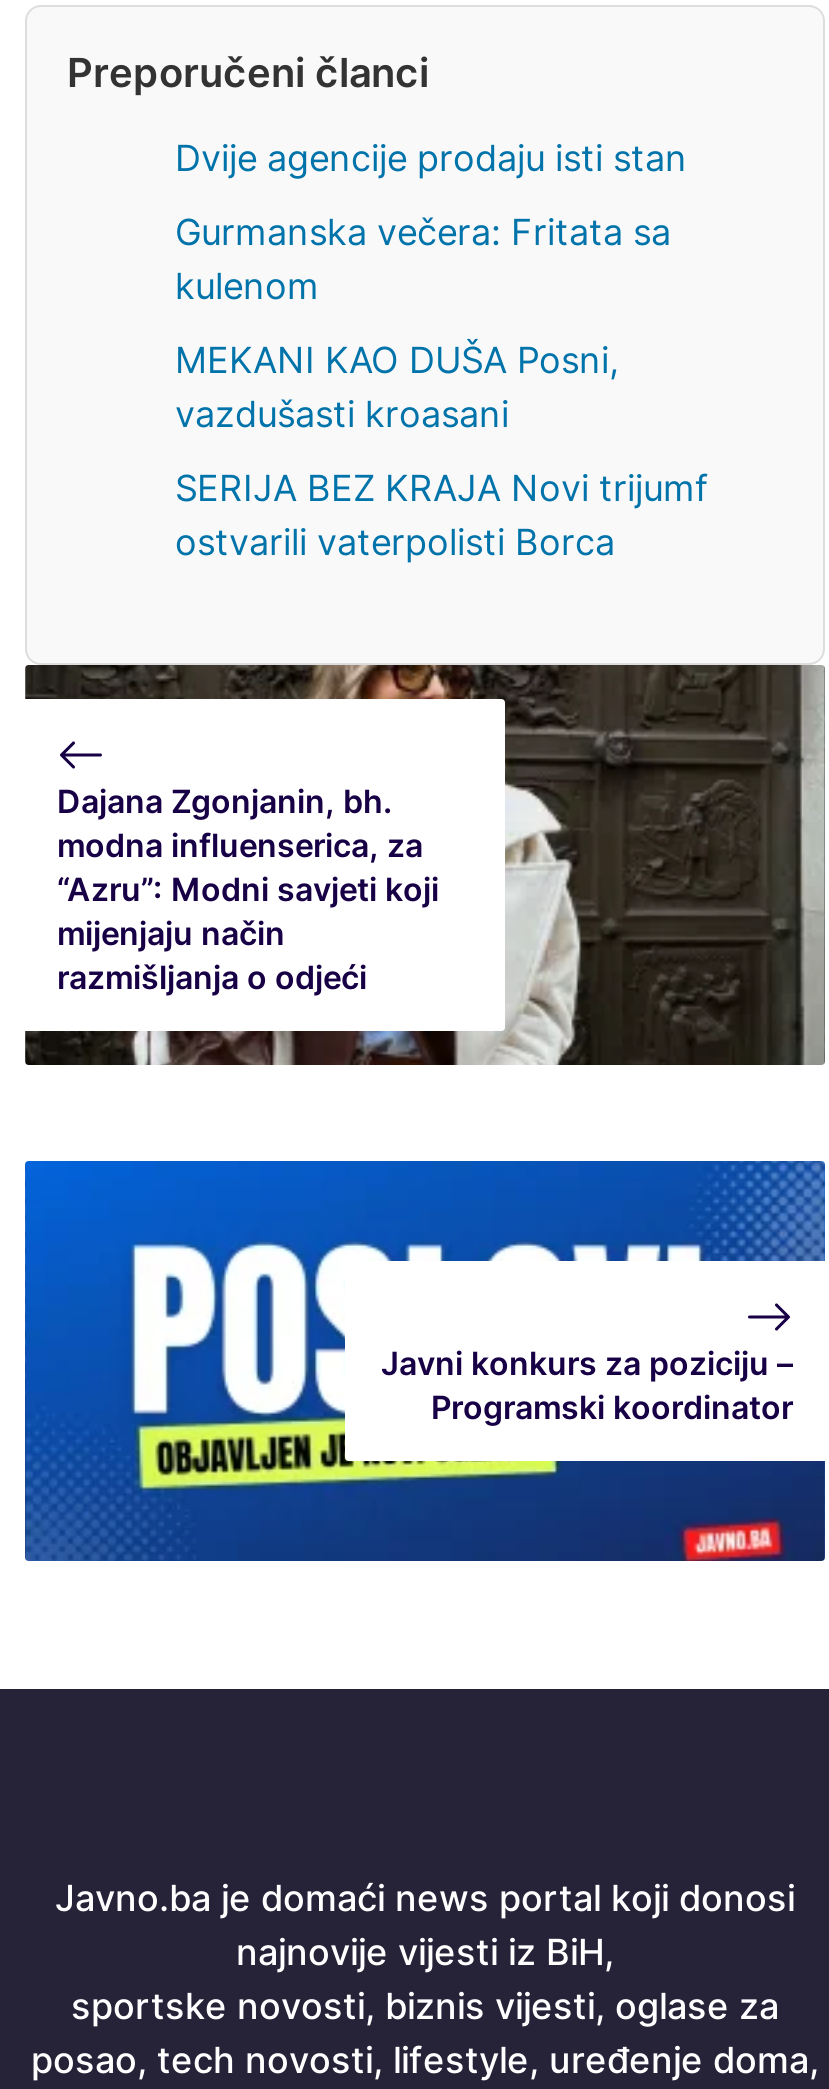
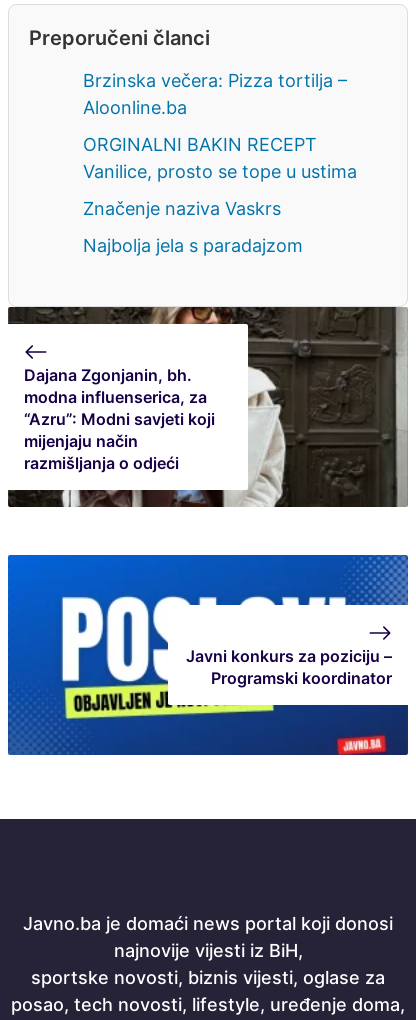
- Dvije agencije prodaju isti stan
+ Brzinska večera: Pizza tortilja –
+ Aloonline.ba

- Gurmanska večera: Fritata sa
- kulenom
+ ORGINALNI BAKIN RECEPT
+ Vanilice, prosto se tope u ustima

- MEKANI KAO DUŠA Posni,
- vazdušasti kroasani
+ Značenje naziva Vaskrs

- SERIJA BEZ KRAJA Novi trijumf
- ostvarili vaterpolisti Borca
+ Najbolja jela s paradajzom
